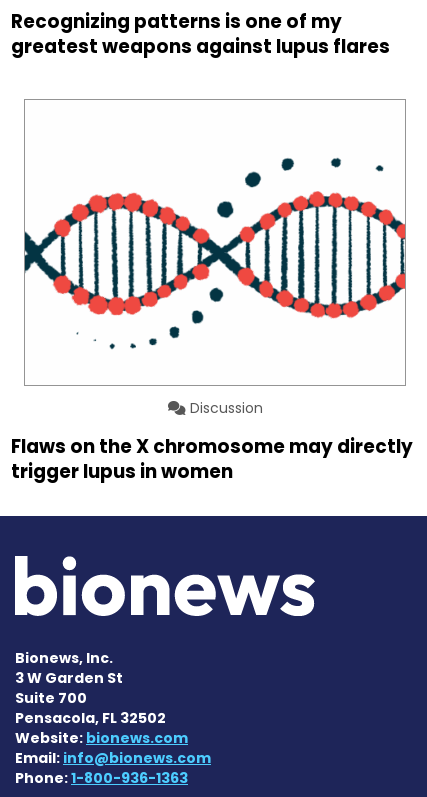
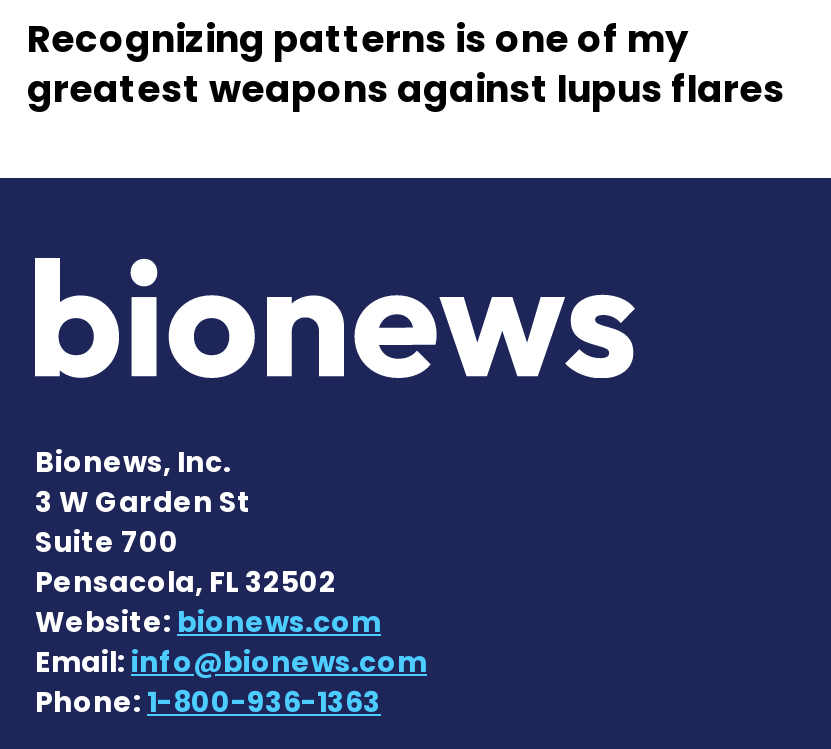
- [image]
- Discussion
- Flaws on the X chromosome may directly
- trigger lupus in women
